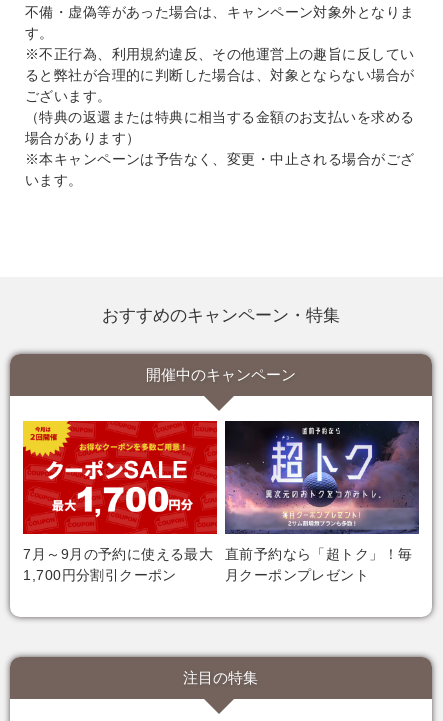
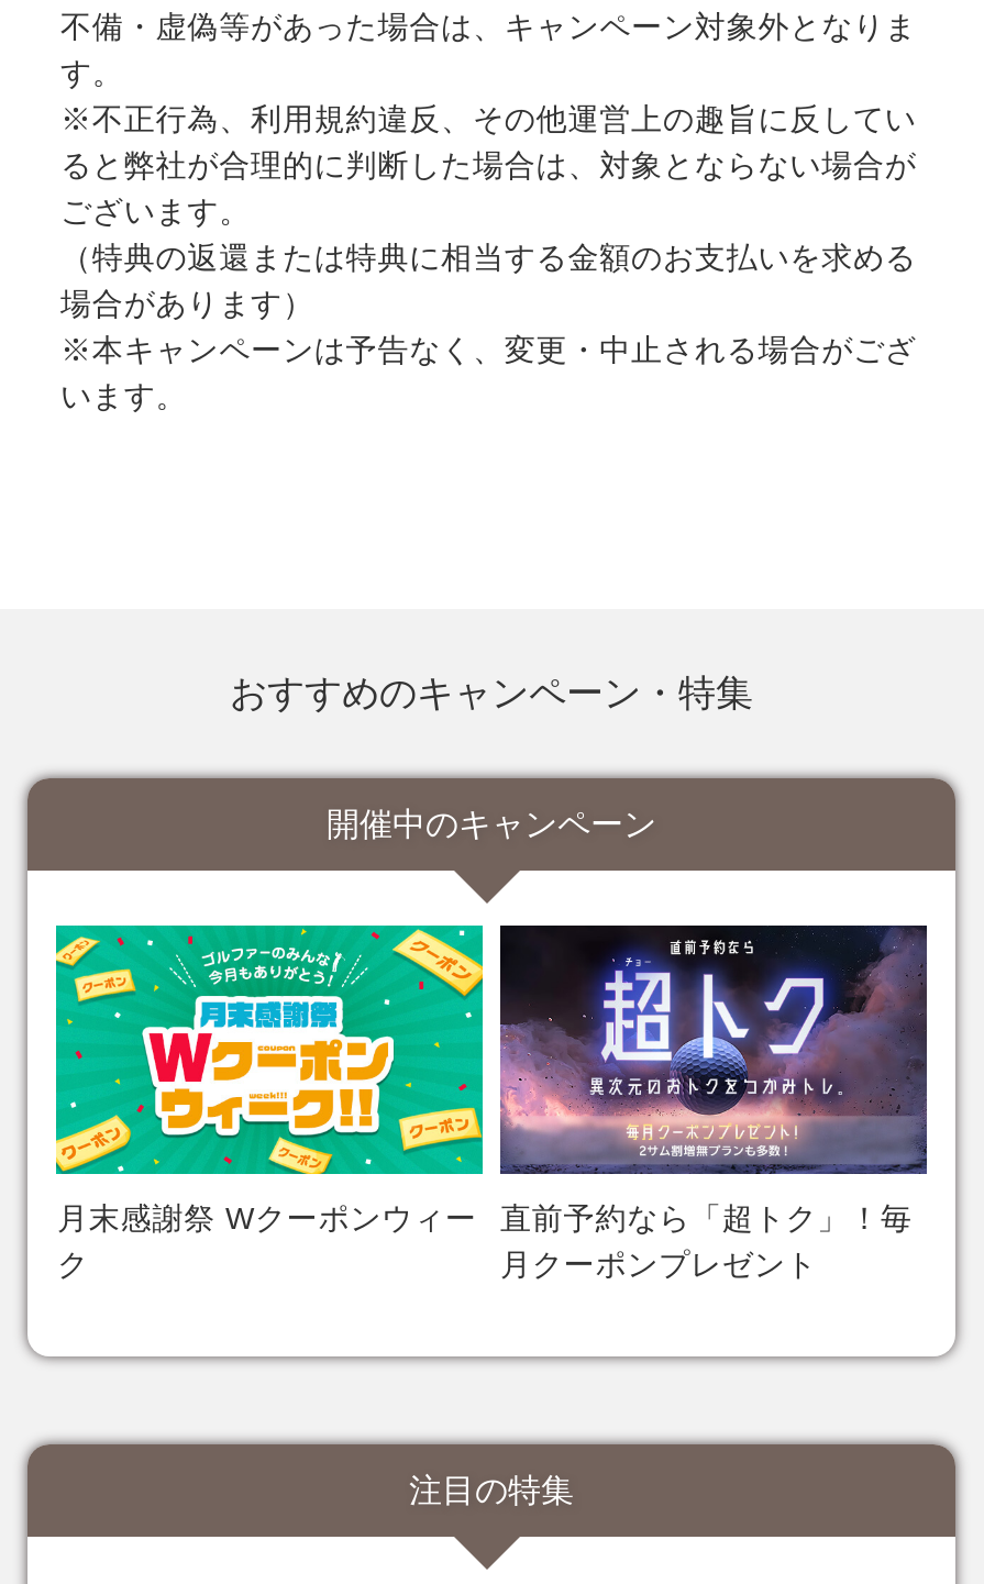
- [image]
- 7月～9月の予約に使える最大
- 1,700円分割引クーポン
+ [image]
+ 月末感謝祭 Wクーポンウィー
+ ク
